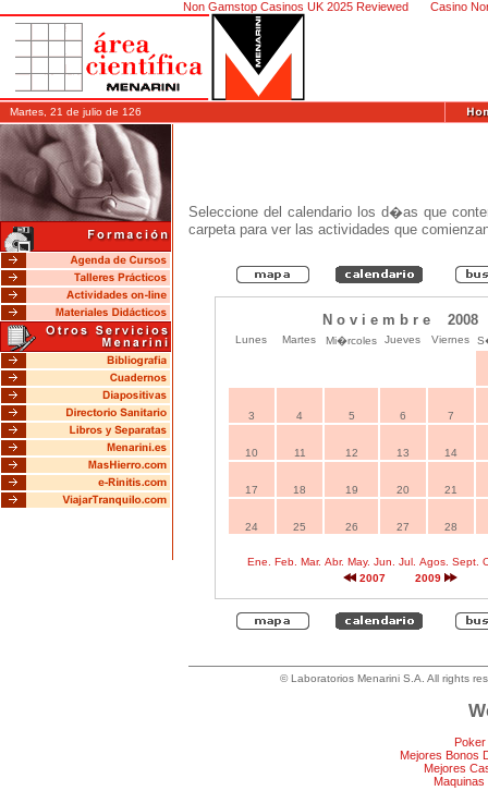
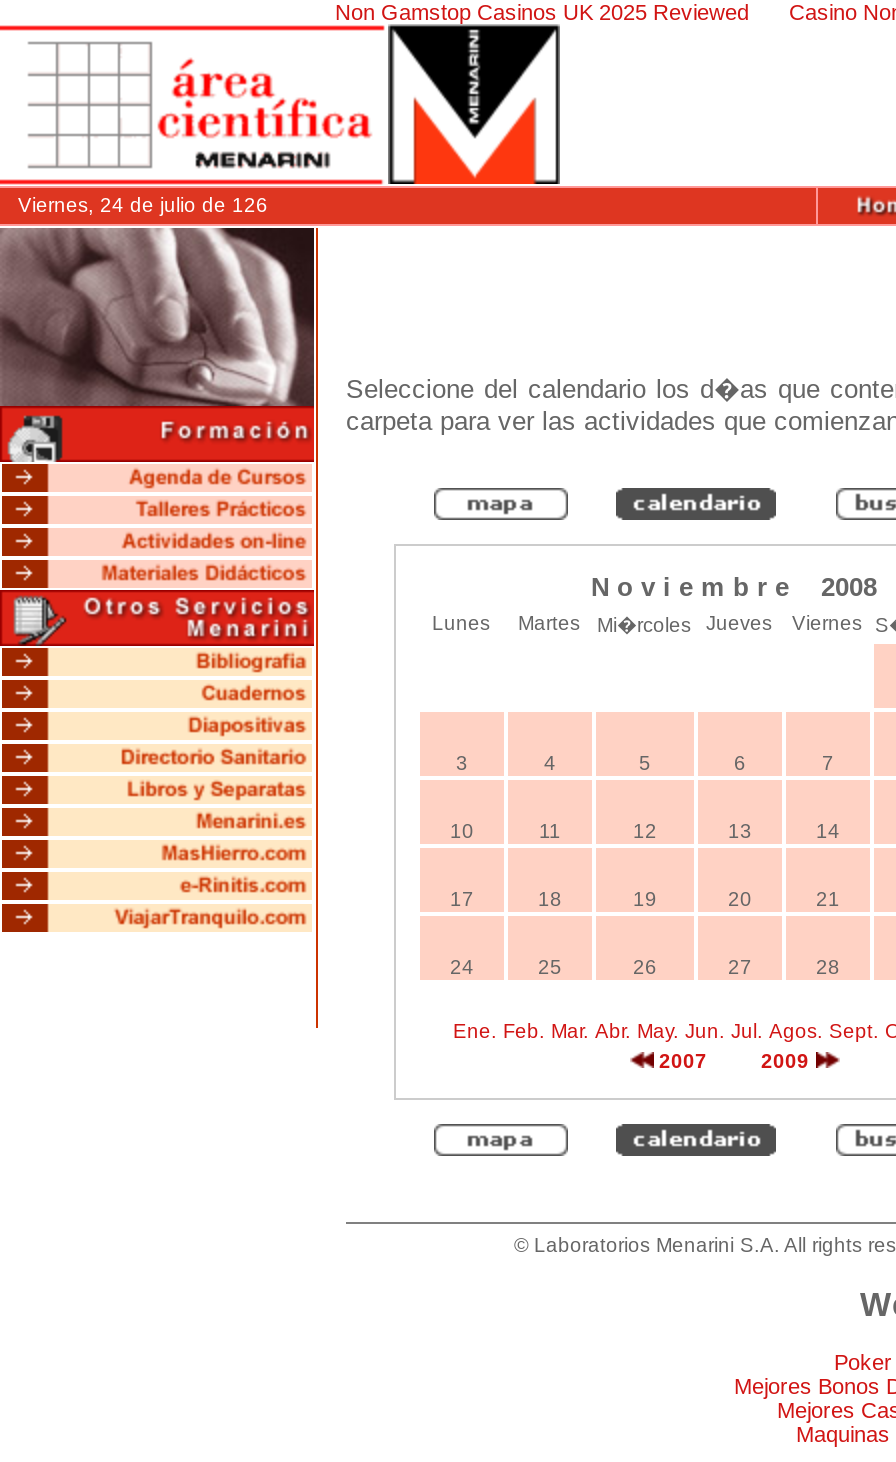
- Martes, 21 de julio de 126
+ Viernes, 24 de julio de 126
